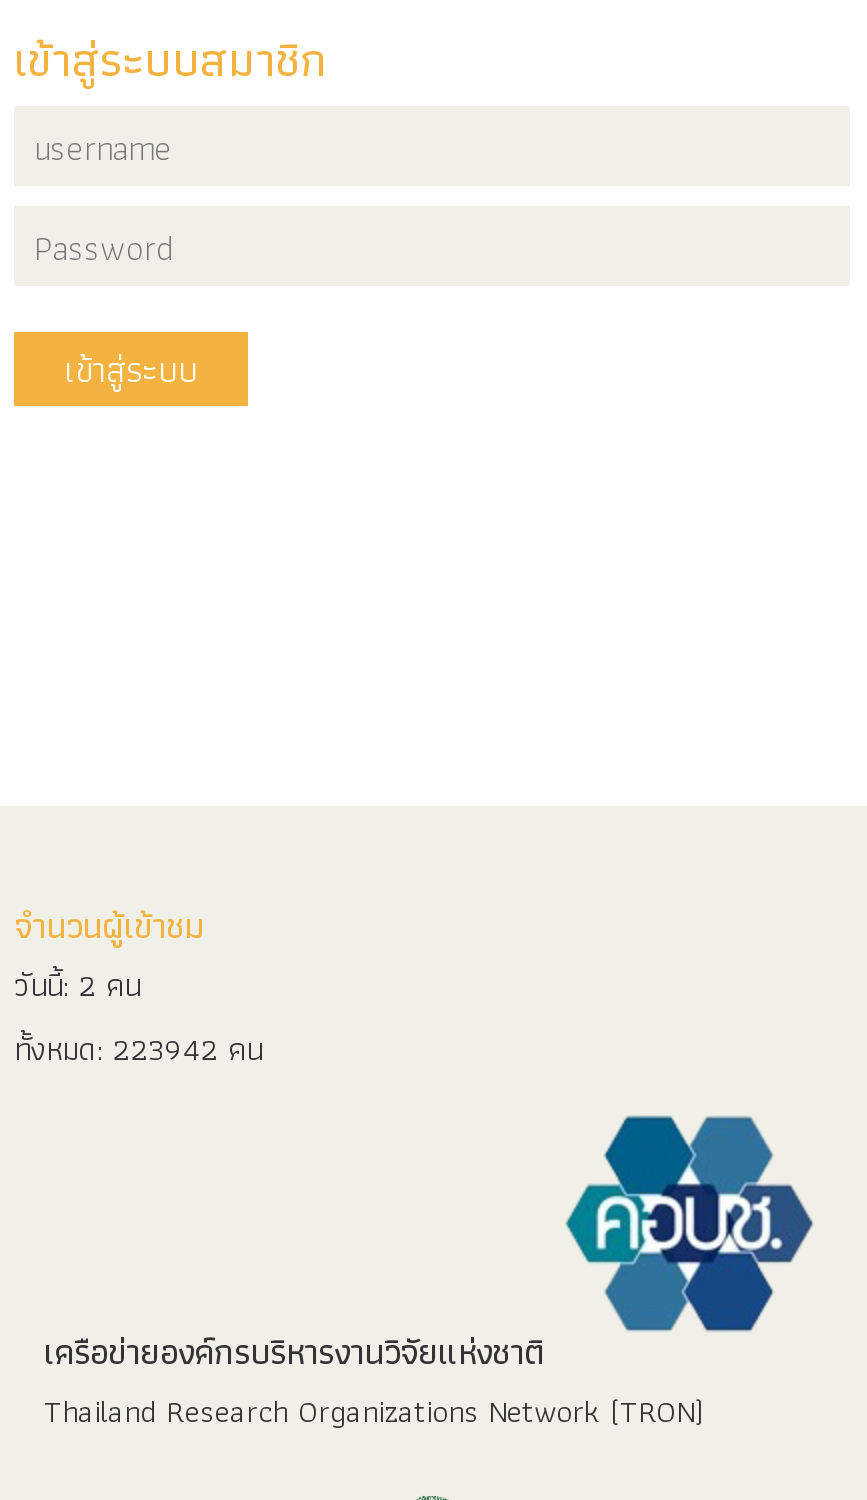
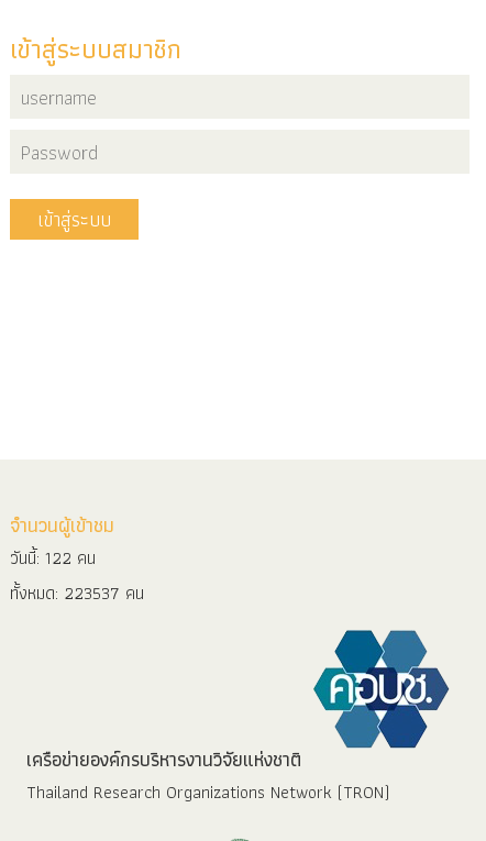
- วันนี้: 2 คน
+ วันนี้: 122 คน

- ทั้งหมด: 223942 คน
+ ทั้งหมด: 223537 คน
